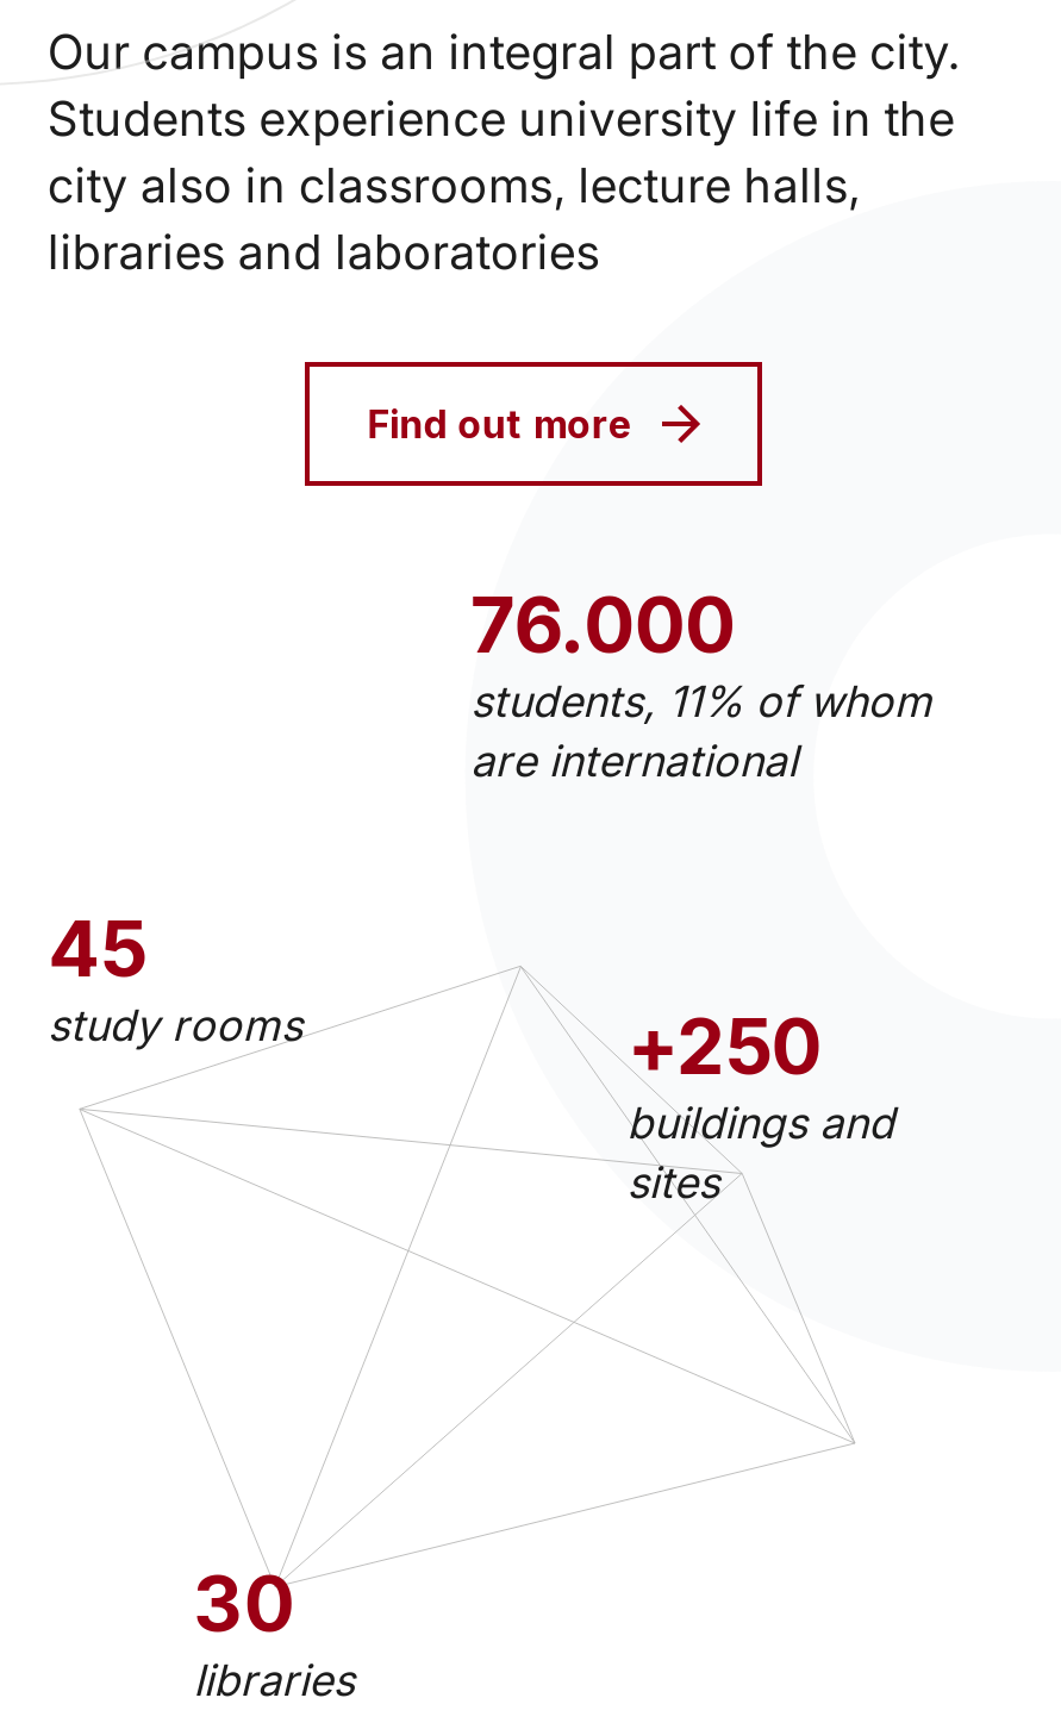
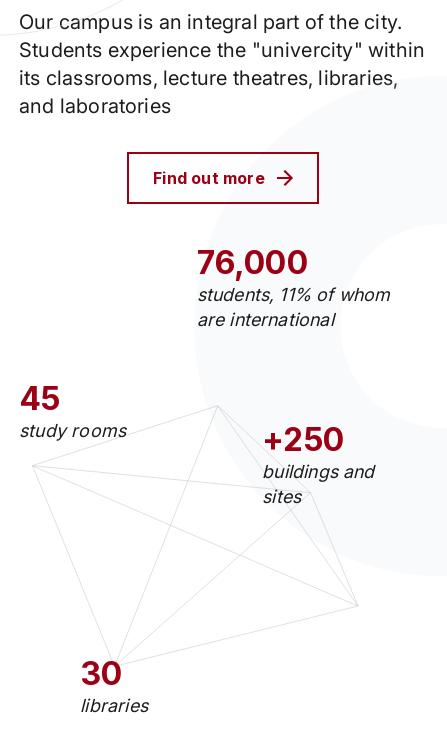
- Students experience university life in the
- city also in classrooms, lecture halls,
- libraries and laboratories
+ Students experience the "univercity" within
+ its classrooms, lecture theatres, libraries,
+ and laboratories

- 76.000
+ 76,000
